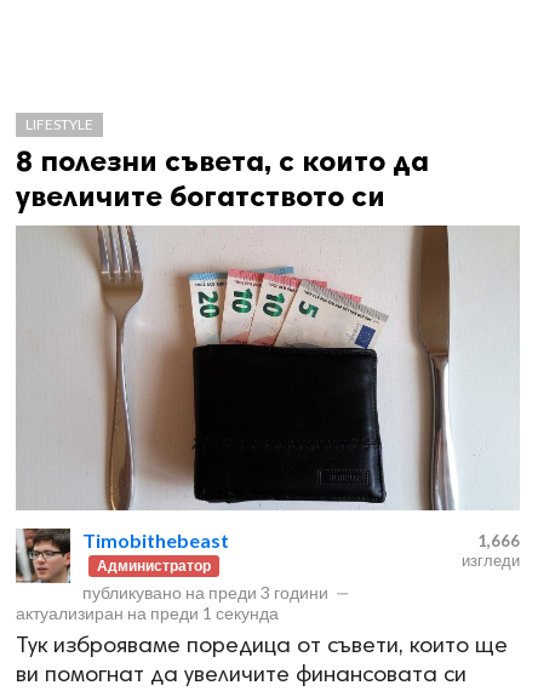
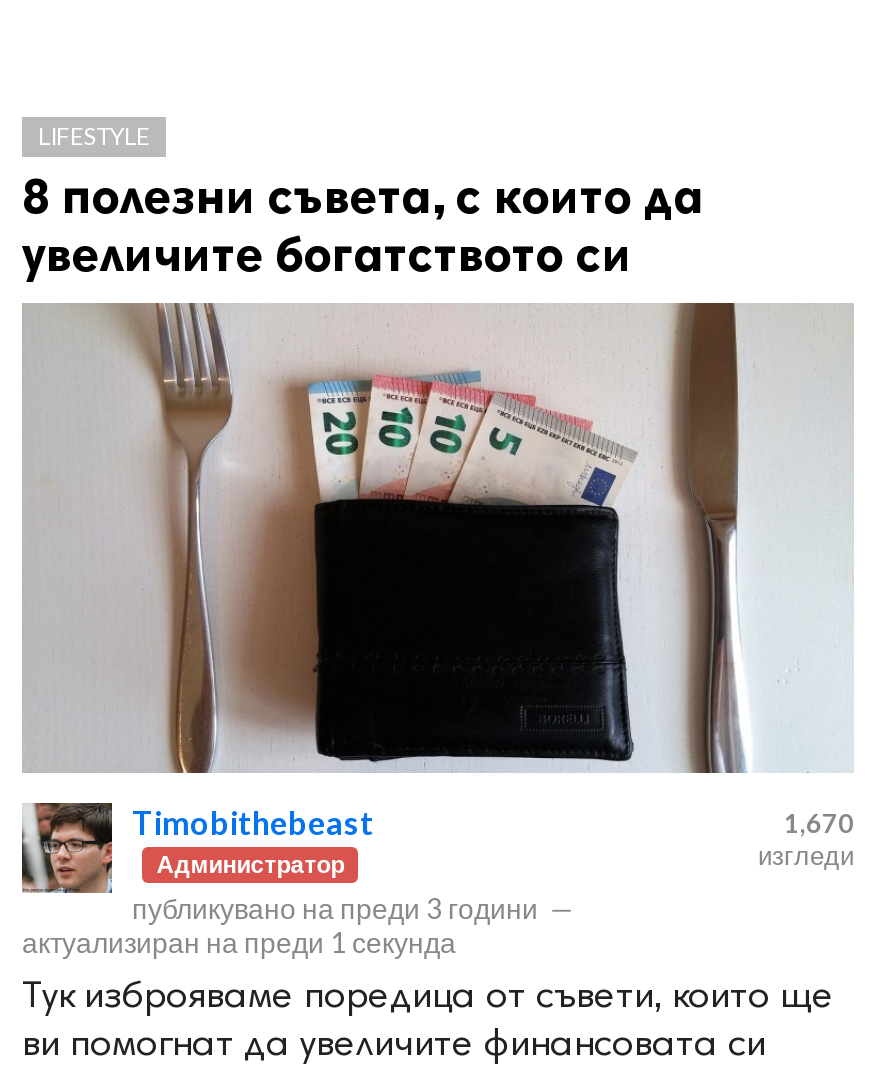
- 1,666
+ 1,670
